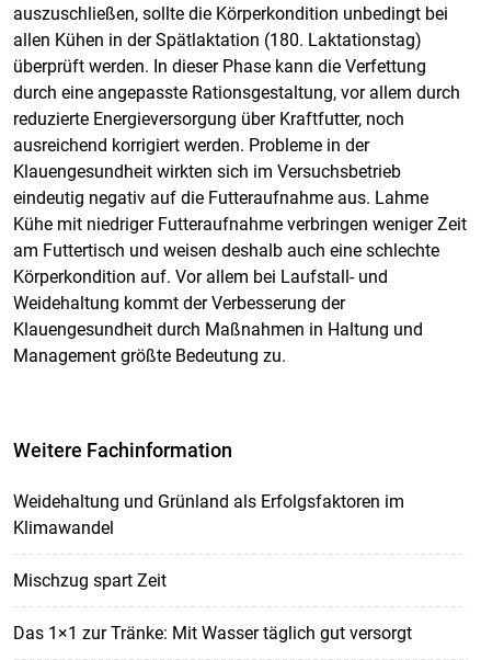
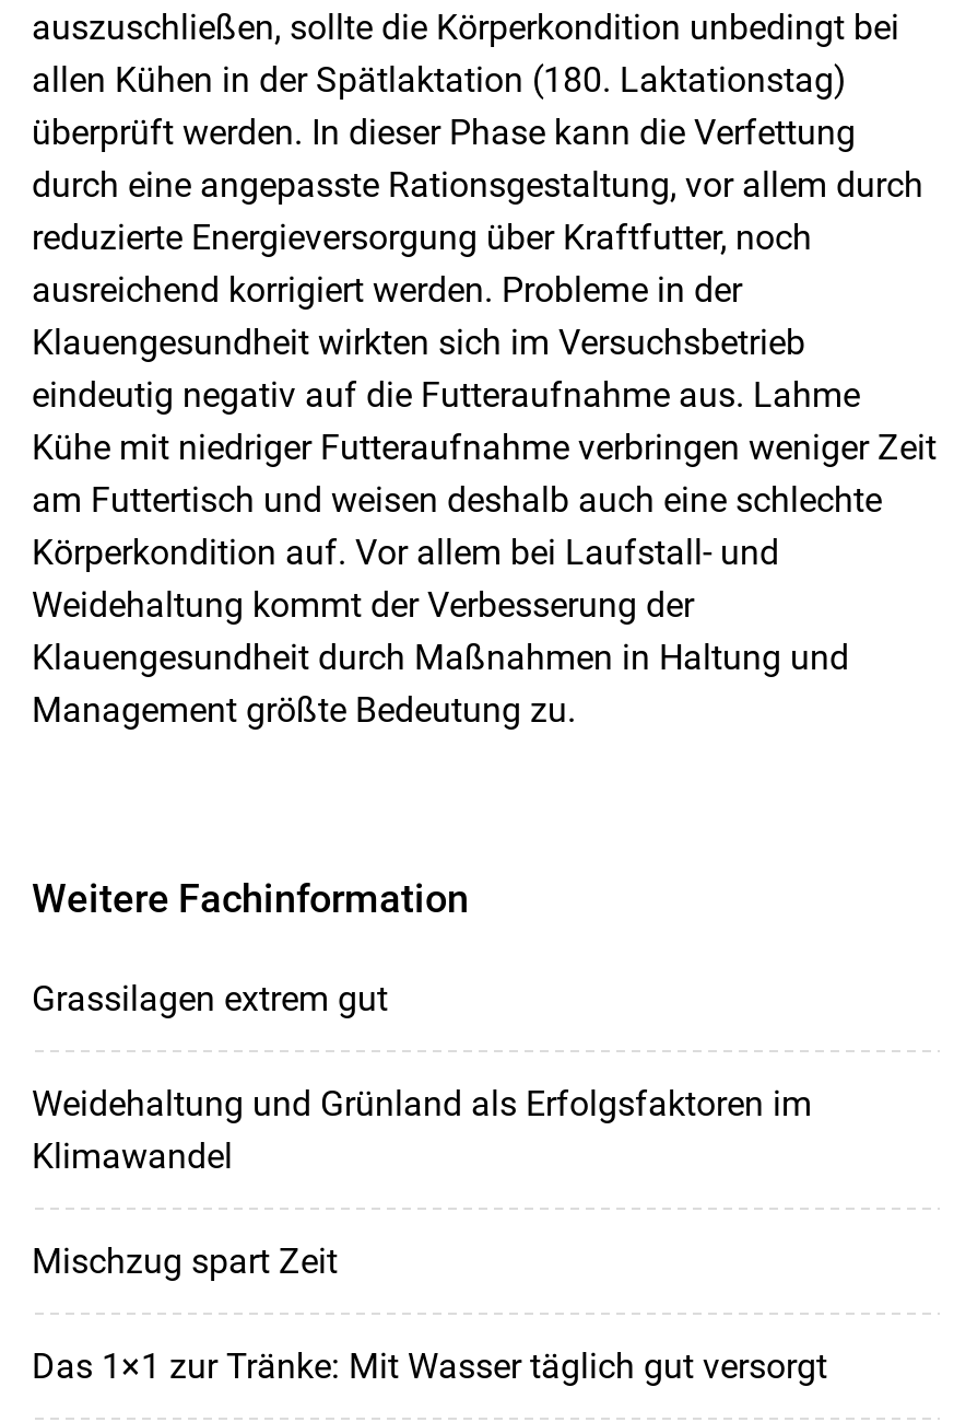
+ Grassilagen extrem gut
